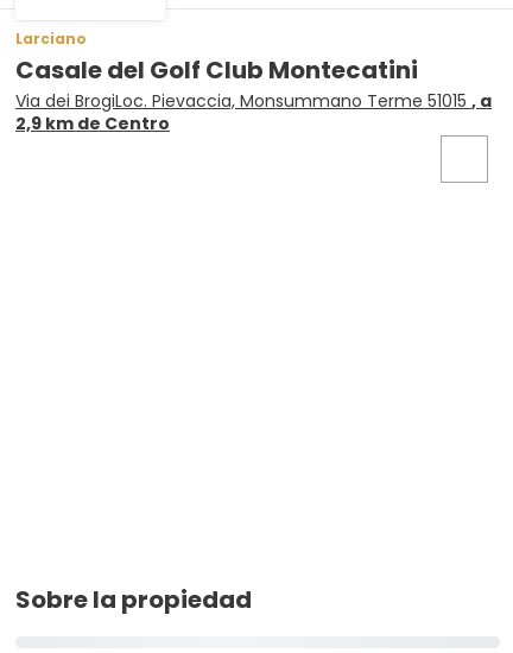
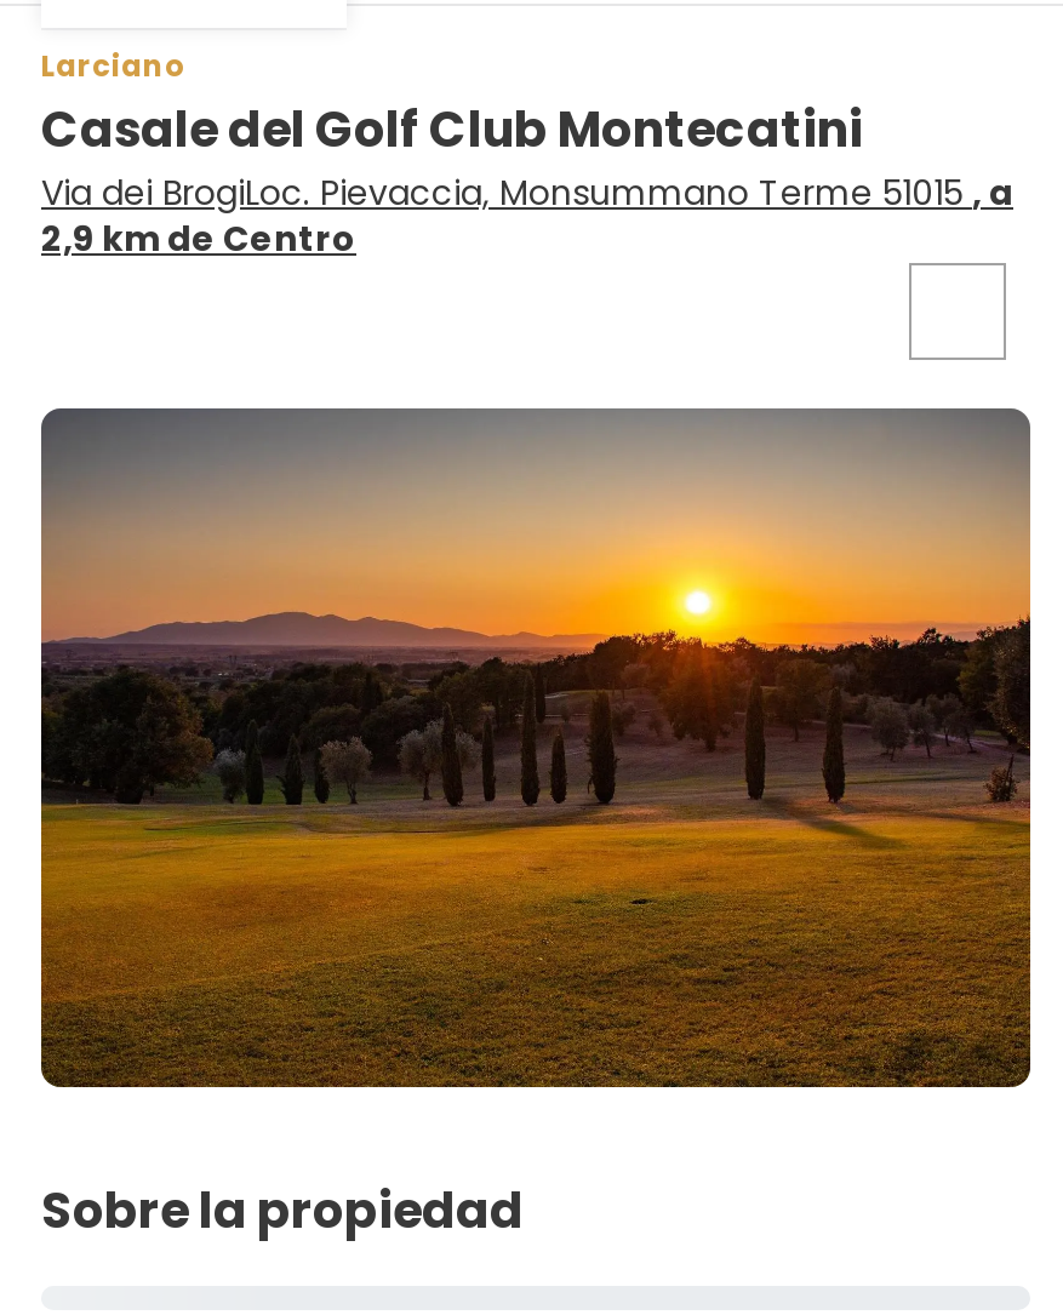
+ [image]
